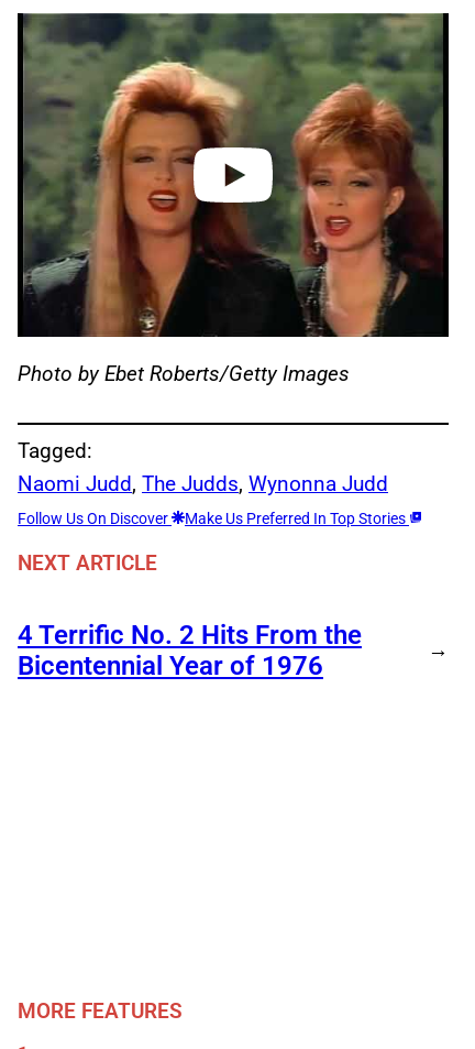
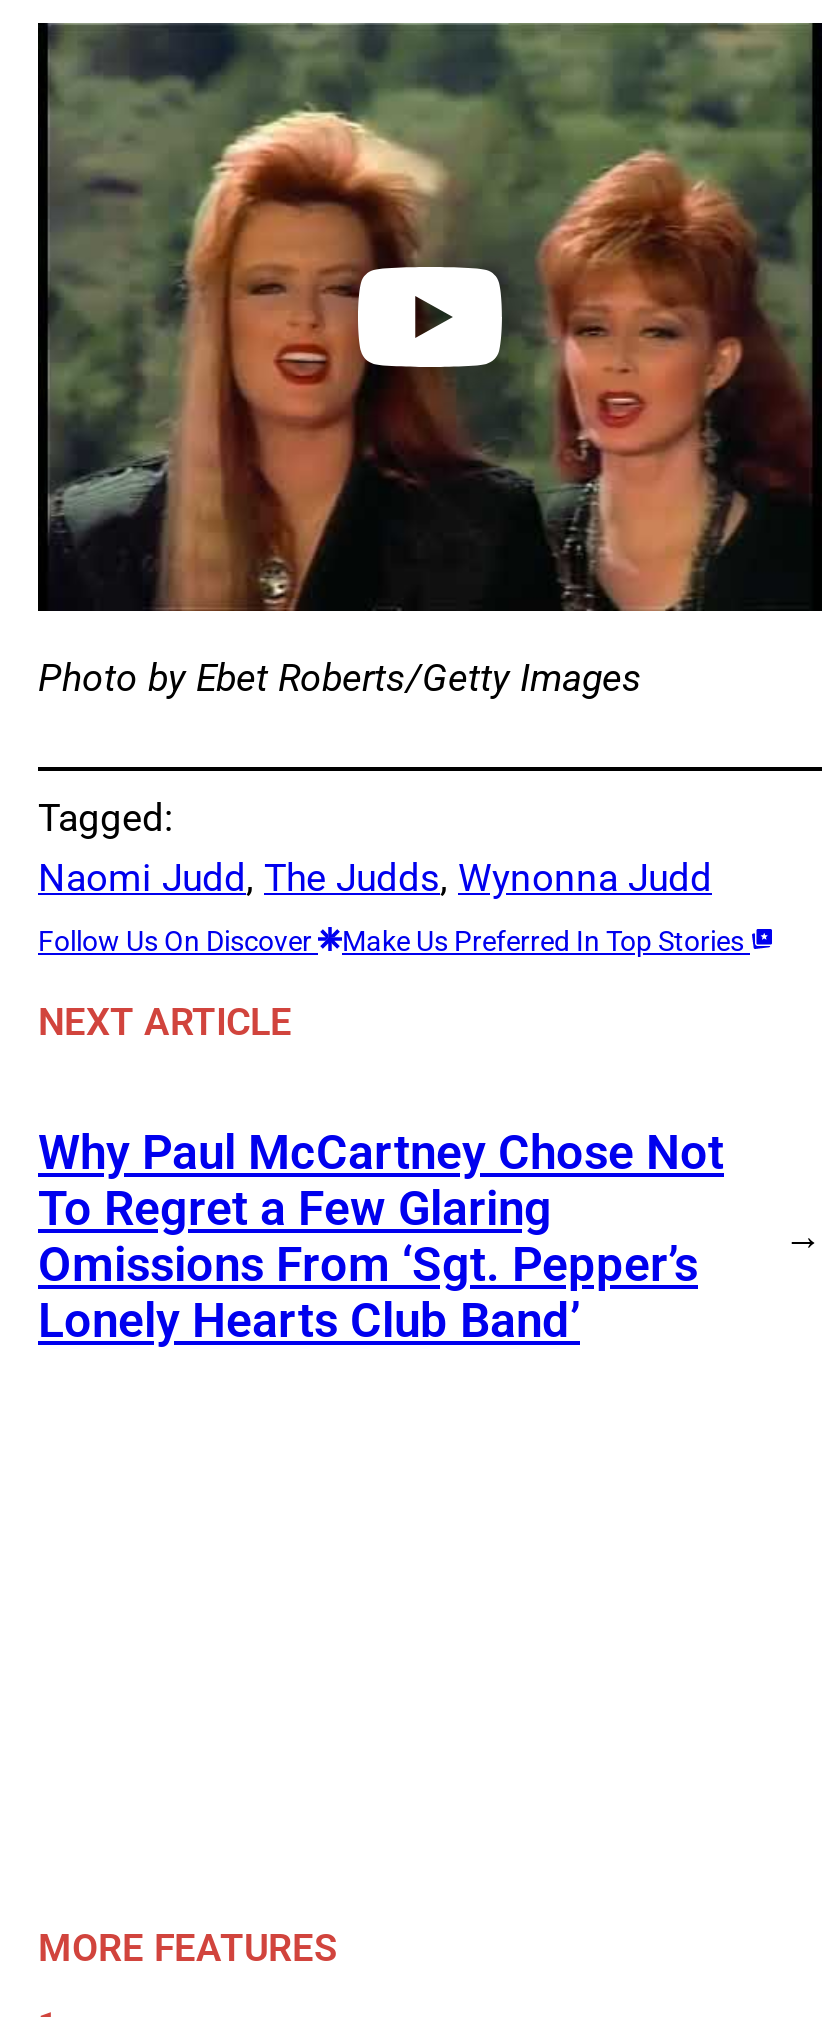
- 4 Terrific No. 2 Hits From the
- Bicentennial Year of 1976
+ Why Paul McCartney Chose Not
+ To Regret a Few Glaring
+ Omissions From ‘Sgt. Pepper’s
+ Lonely Hearts Club Band’
